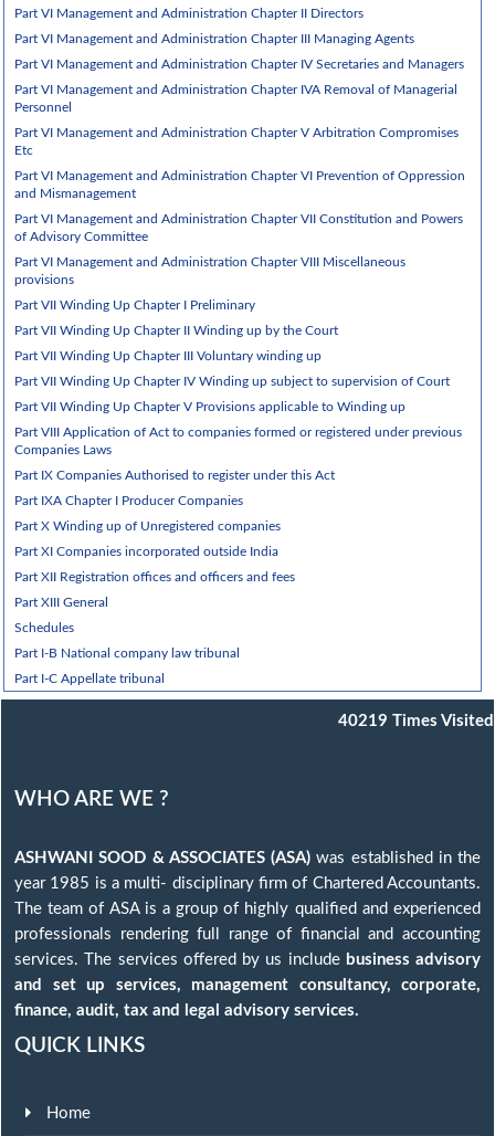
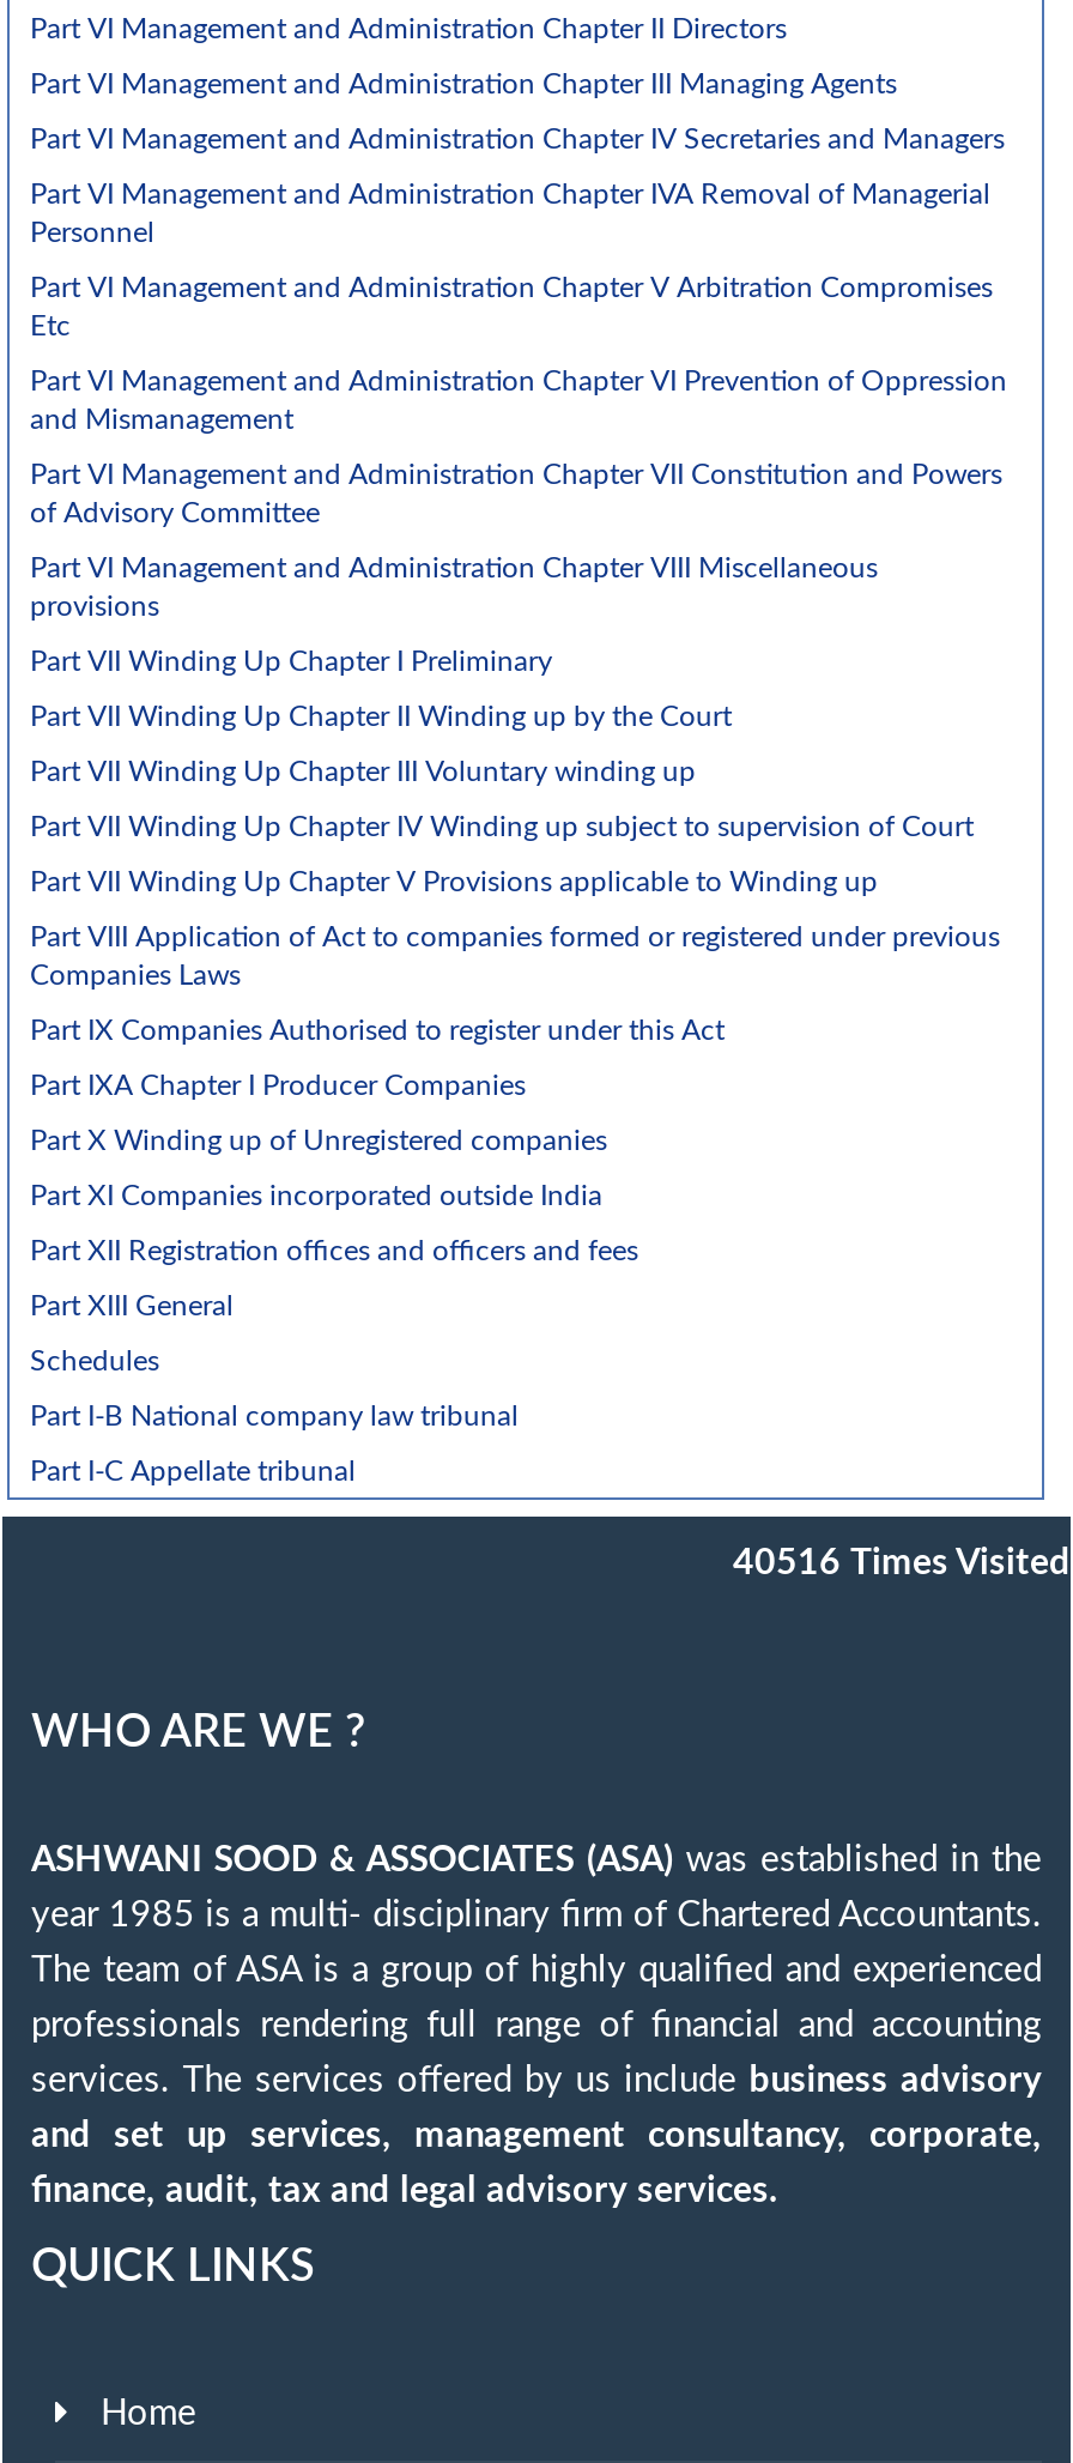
- 40219 Times Visited
+ 40516 Times Visited
